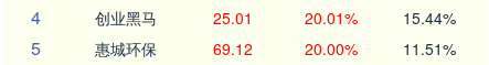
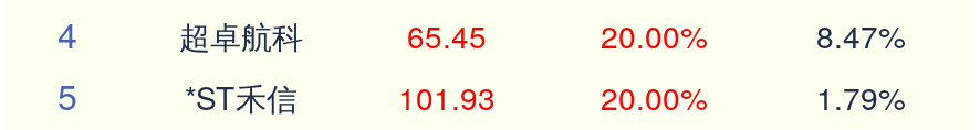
- 创业黑马
- 25.01
- 20.01%
- 15.44%
+ 超卓航科
+ 65.45
+ 20.00%
+ 8.47%

- 惠城环保
- 69.12
+ *ST禾信
+ 101.93

- 11.51%
+ 1.79%
